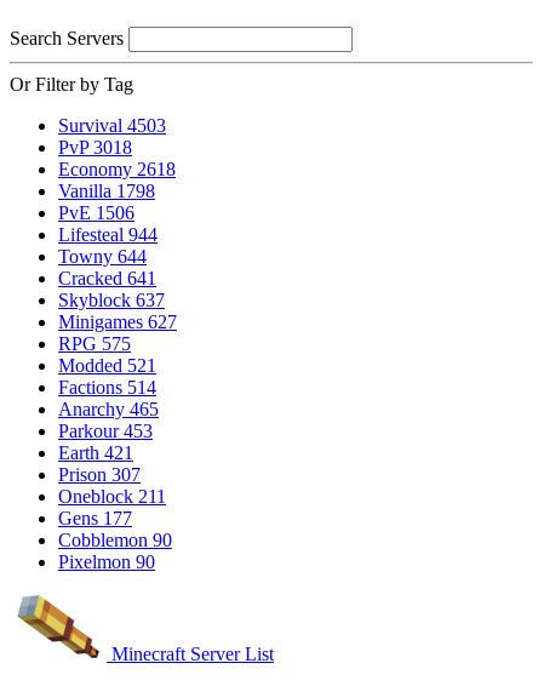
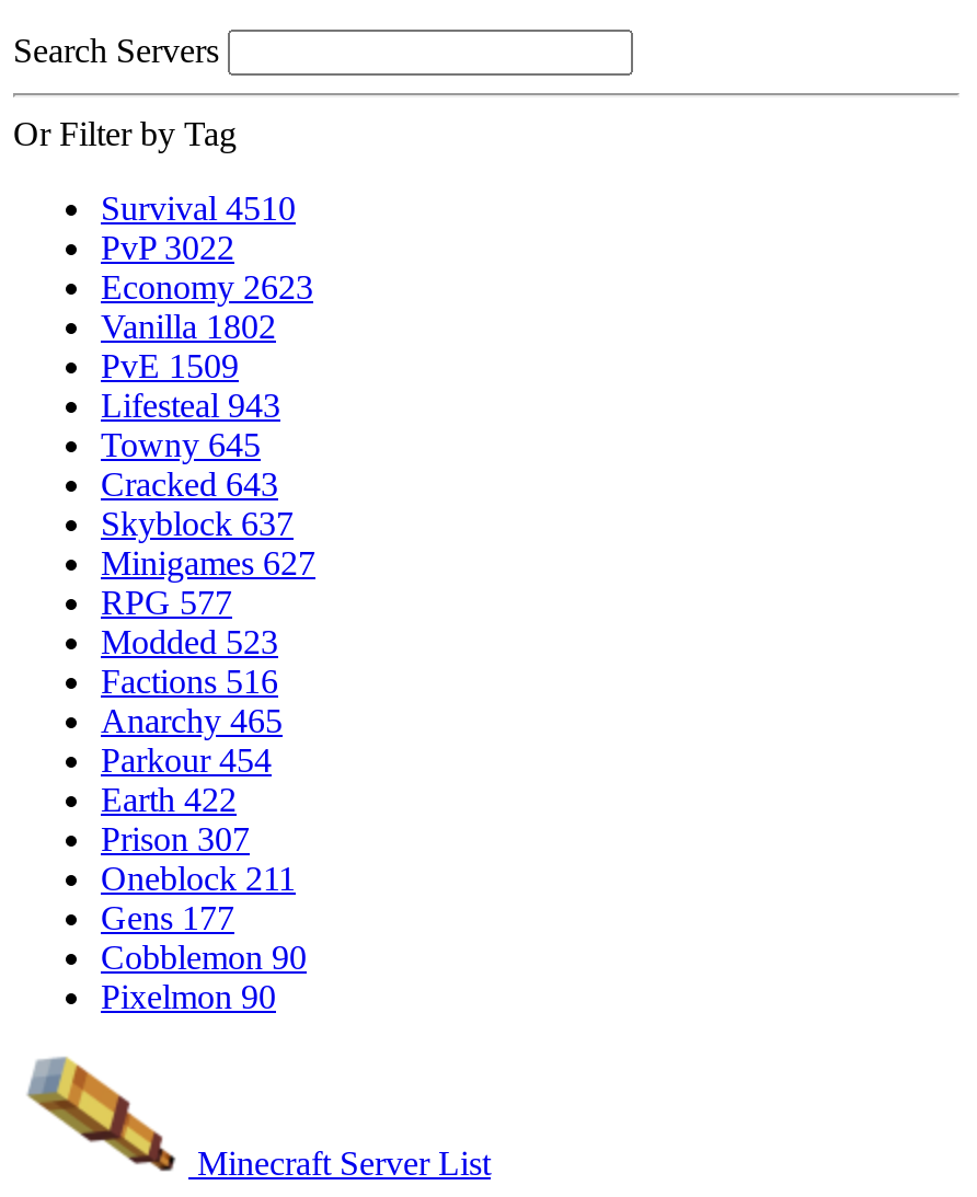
- Survival 4503
+ Survival 4510

- PvP 3018
+ PvP 3022

- Economy 2618
+ Economy 2623

- Vanilla 1798
+ Vanilla 1802

- PvE 1506
+ PvE 1509

- Lifesteal 944
+ Lifesteal 943

- Towny 644
+ Towny 645

- Cracked 641
+ Cracked 643

- RPG 575
+ RPG 577

- Modded 521
+ Modded 523

- Factions 514
+ Factions 516

- Parkour 453
+ Parkour 454

- Earth 421
+ Earth 422
